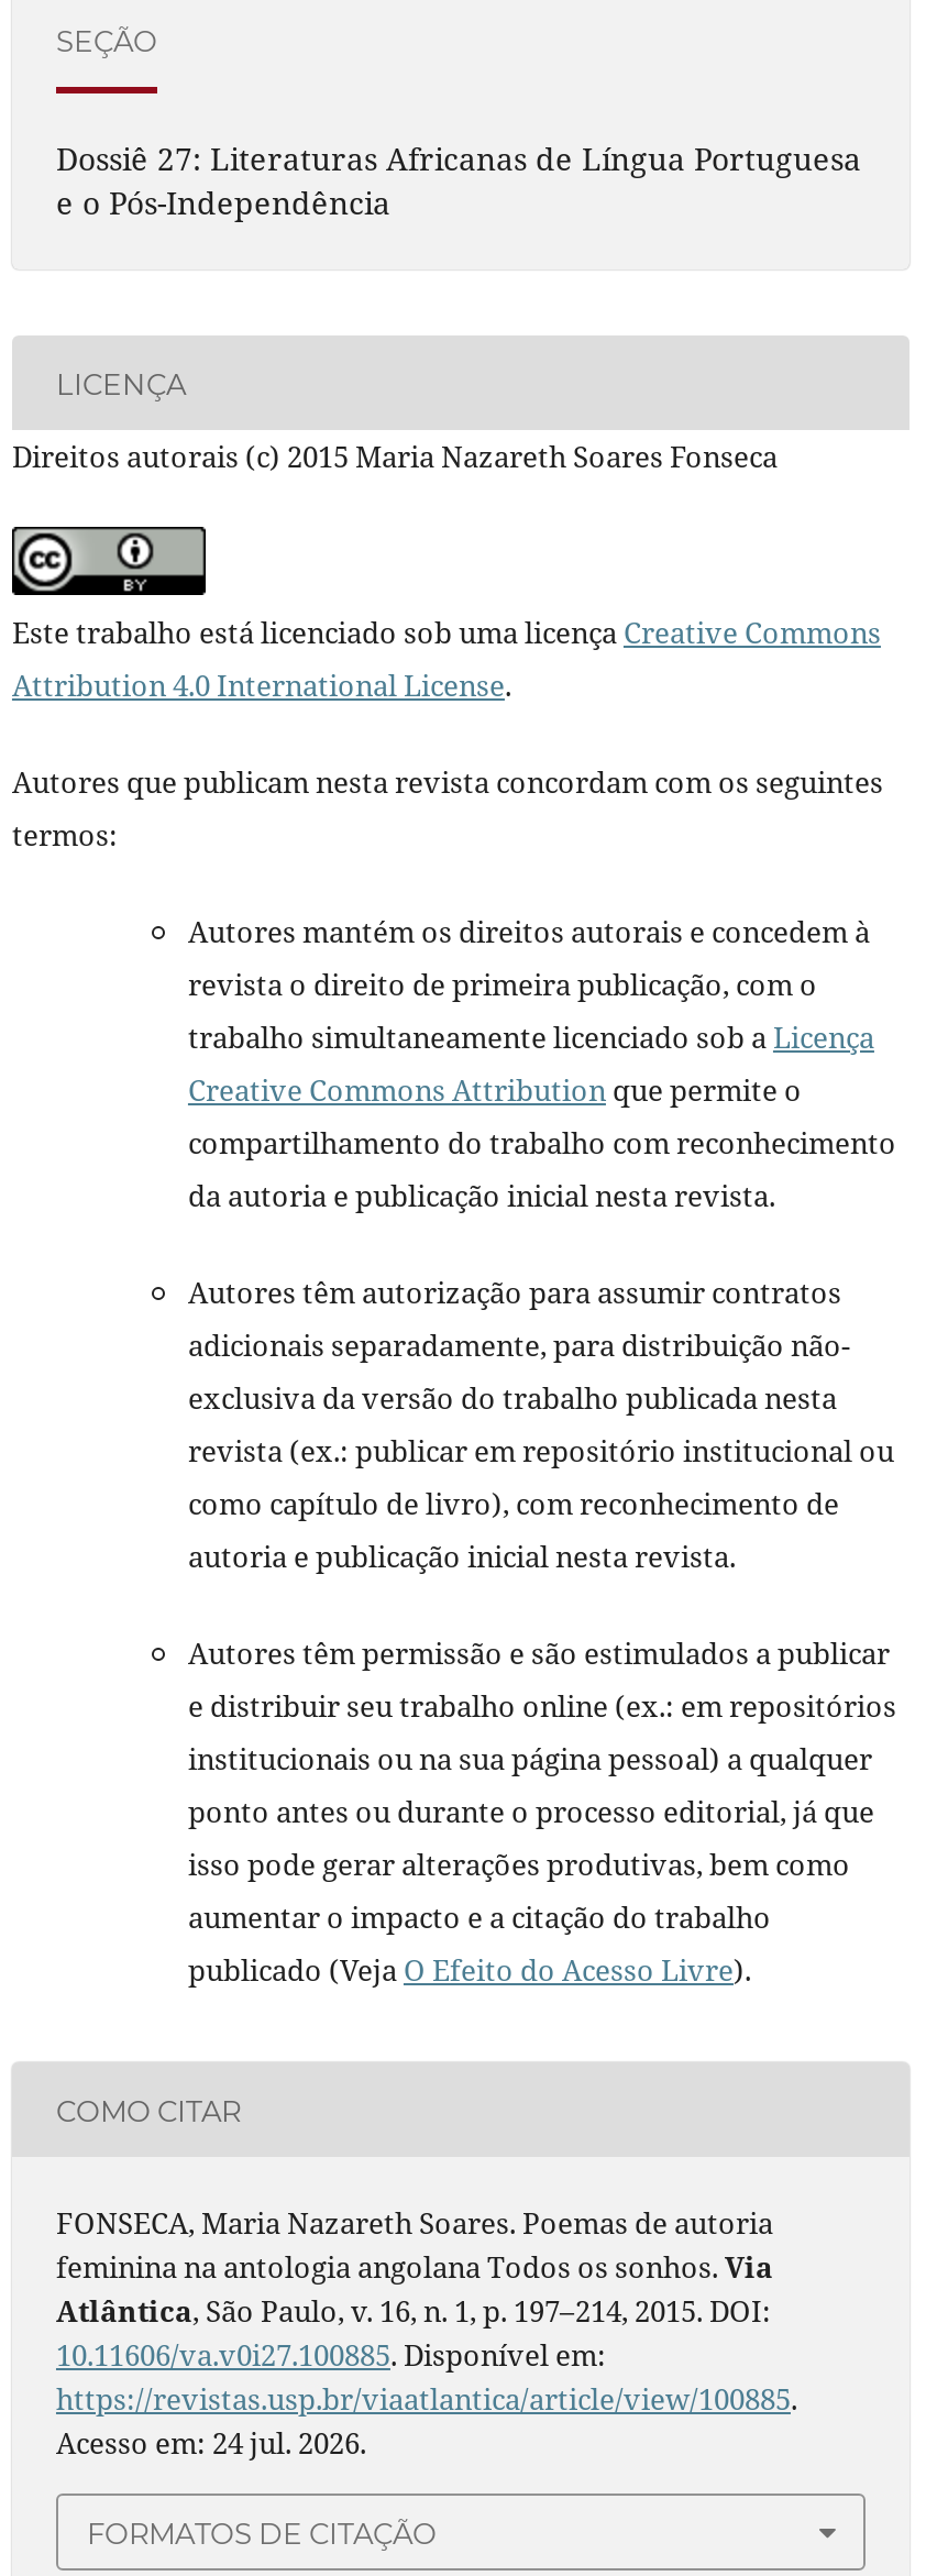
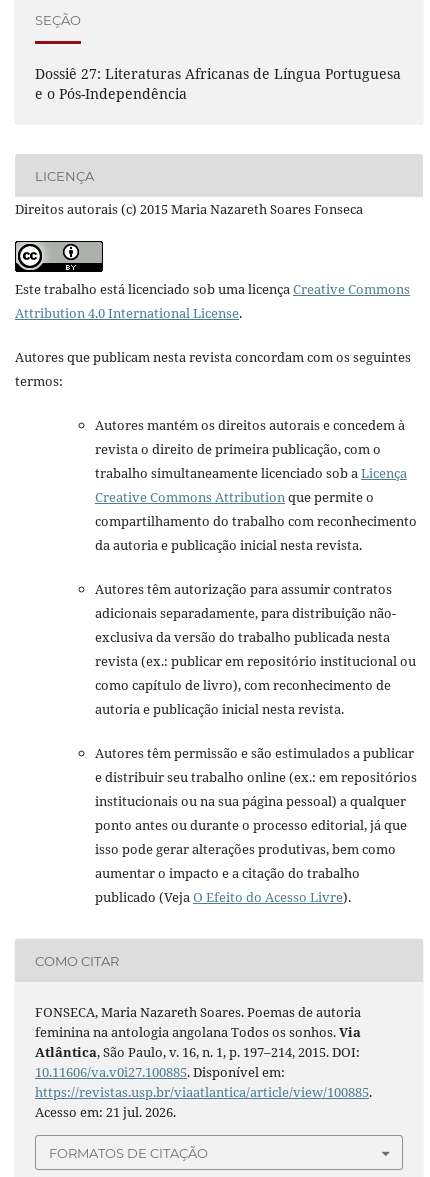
- Acesso em: 24 jul. 2026.
+ Acesso em: 21 jul. 2026.
